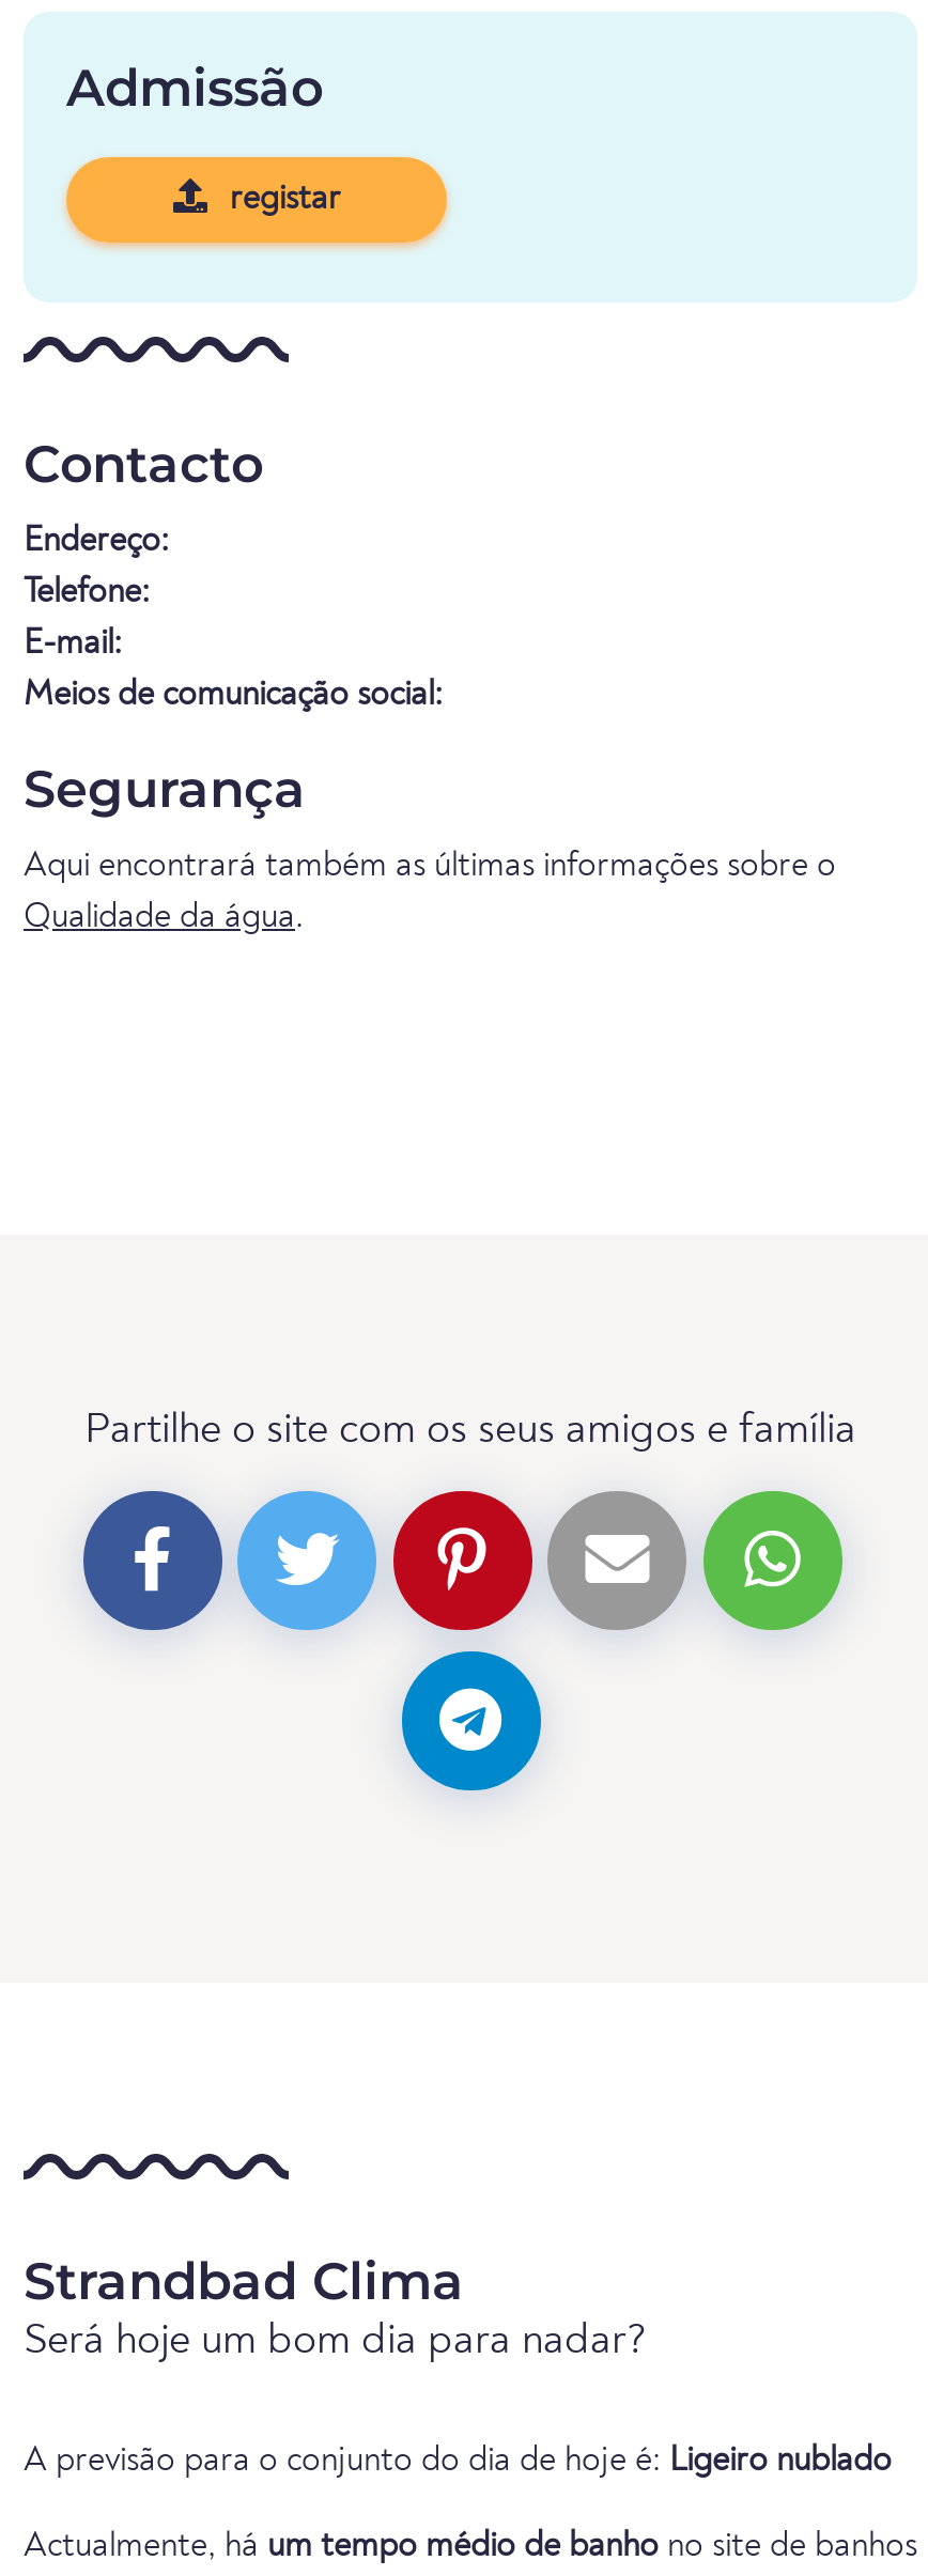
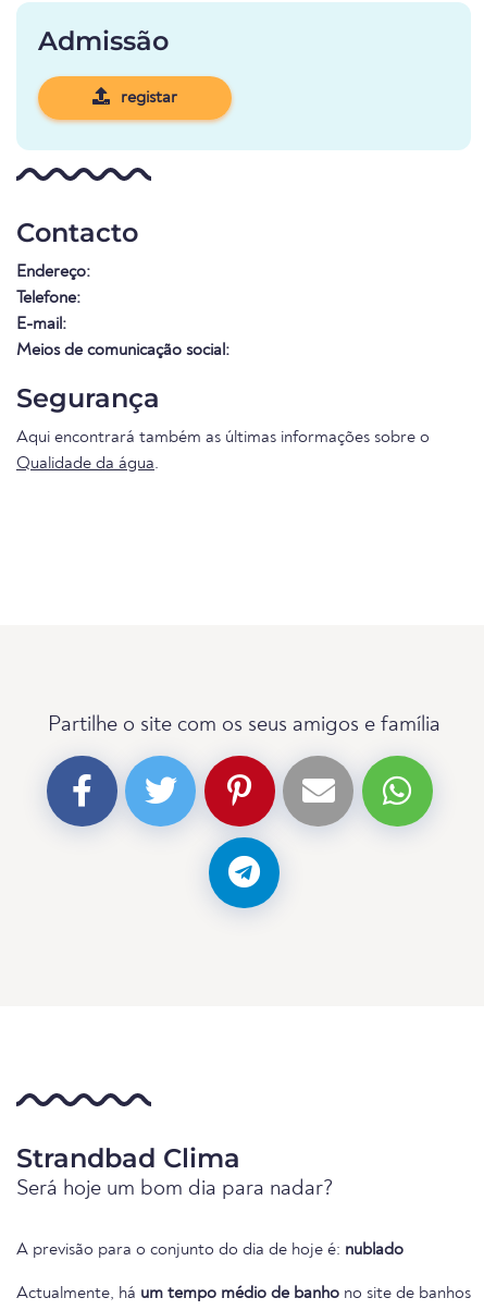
- A previsão para o conjunto do dia de hoje é: Ligeiro nublado
+ A previsão para o conjunto do dia de hoje é: nublado
